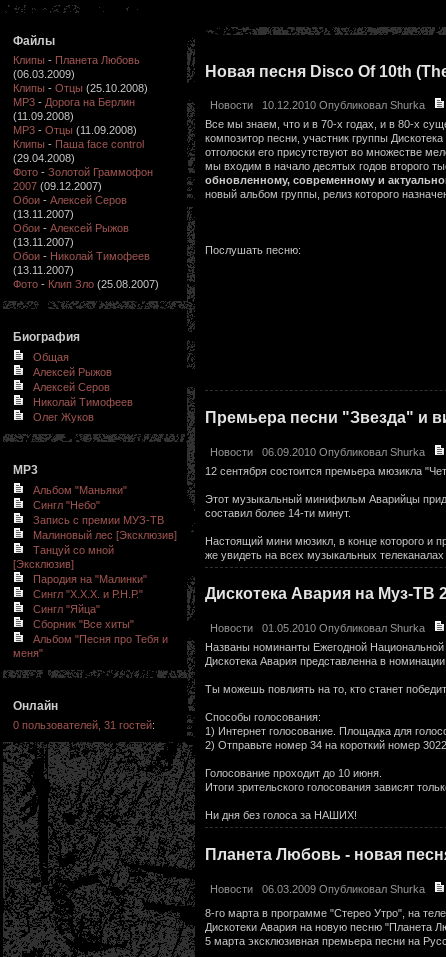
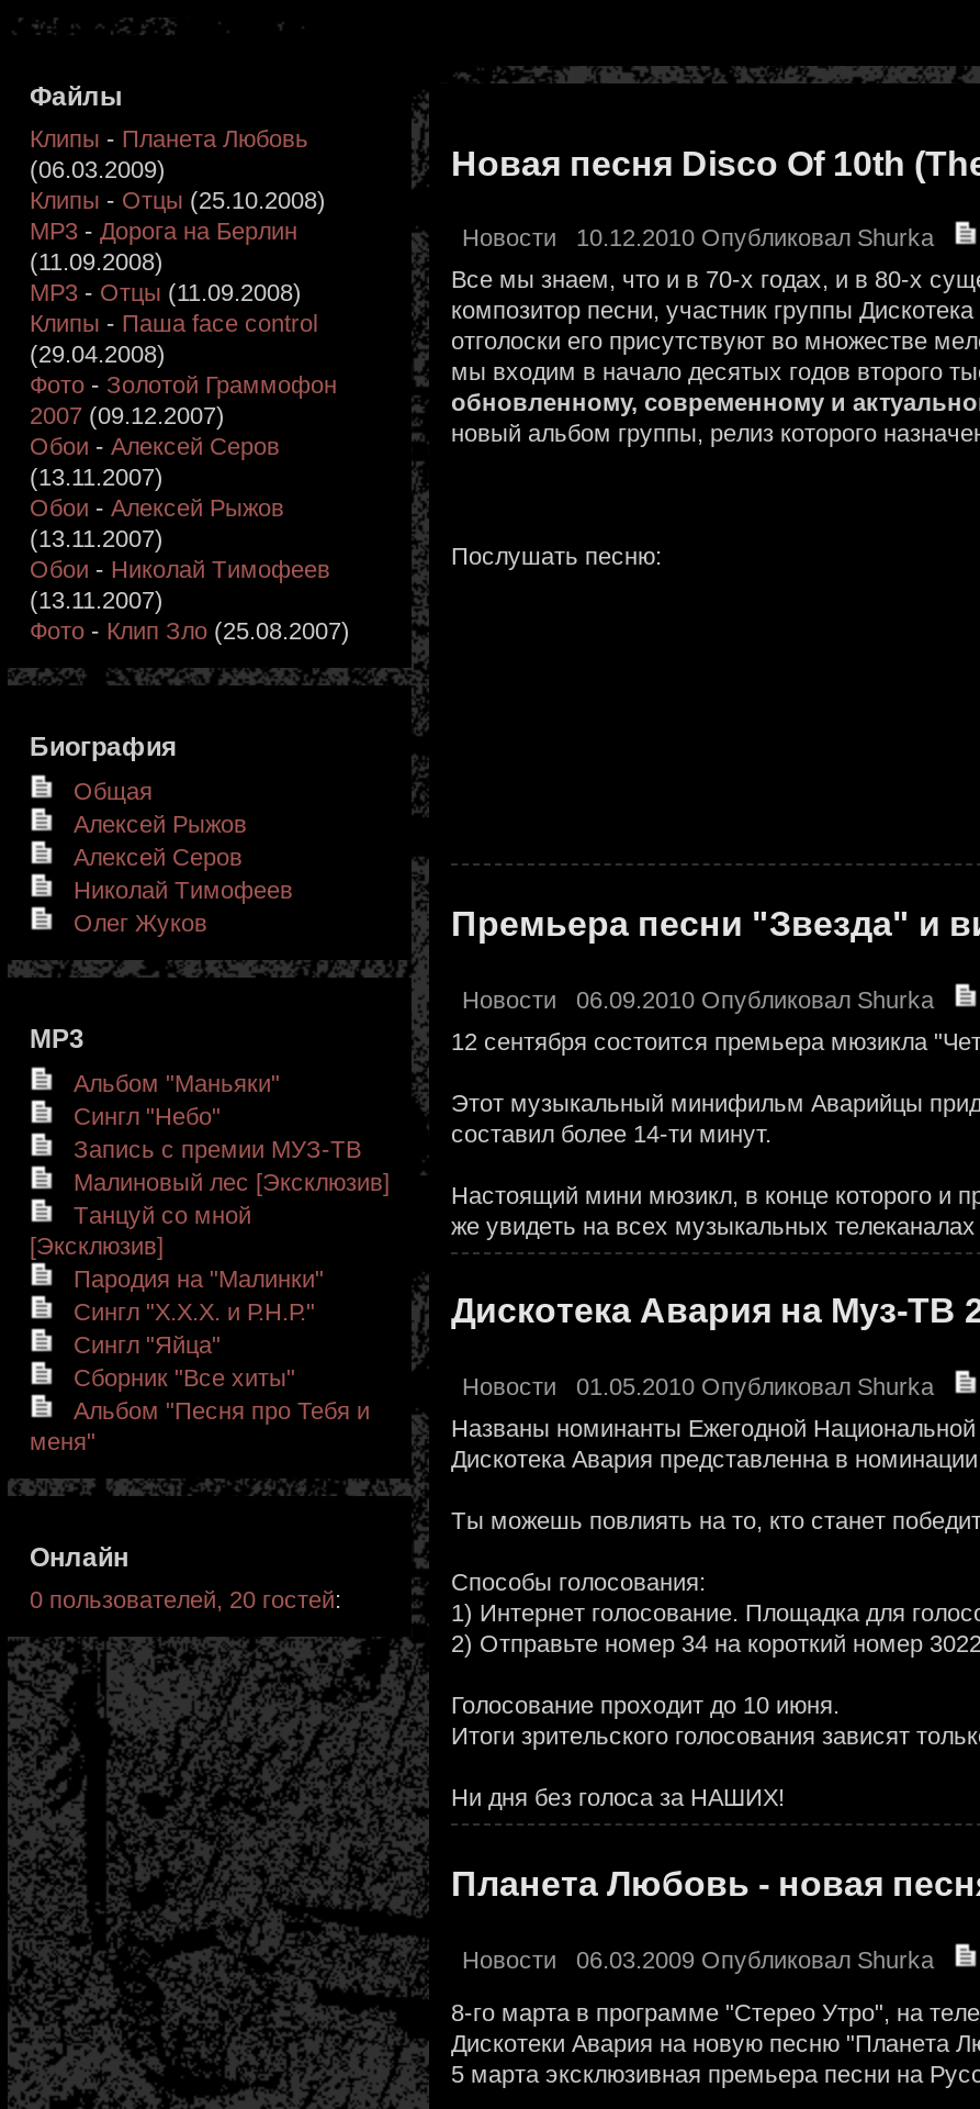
- 0 пользователей, 31 гостей:
+ 0 пользователей, 20 гостей:
